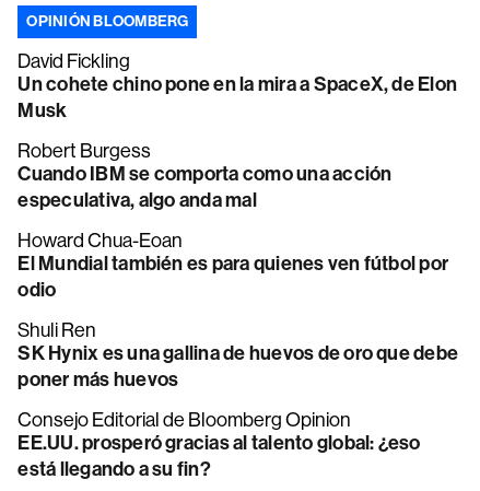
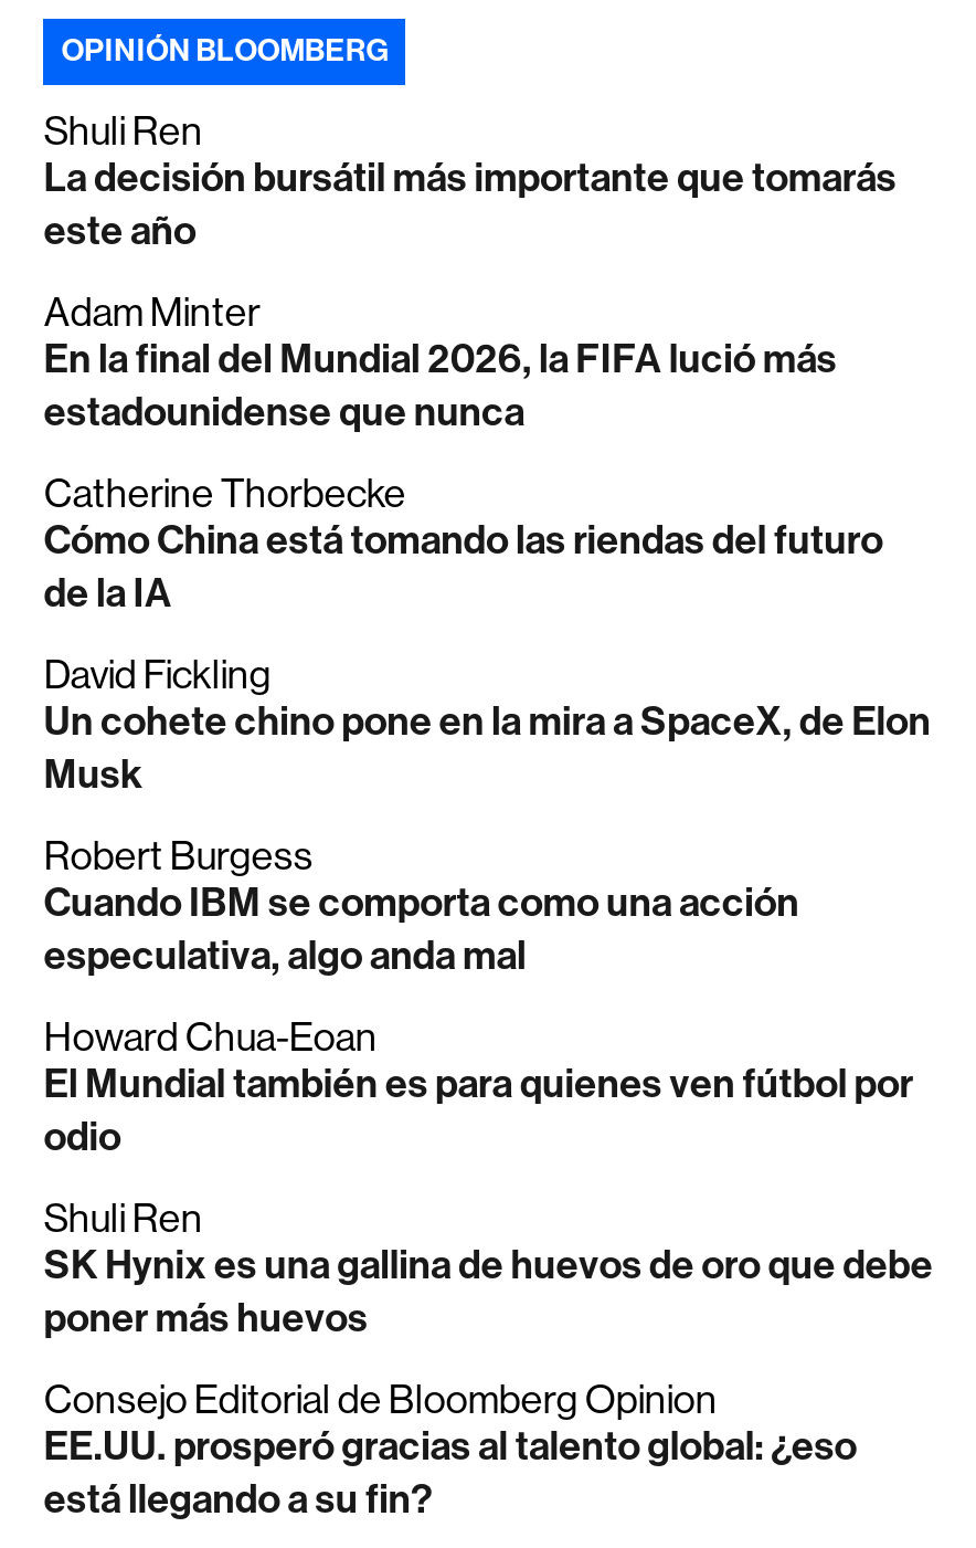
+ Shuli Ren
+ La decisión bursátil más importante que tomarás
+ este año
+ Adam Minter
+ En la final del Mundial 2026, la FIFA lució más
+ estadounidense que nunca
+ Catherine Thorbecke
+ Cómo China está tomando las riendas del futuro
+ de la IA
